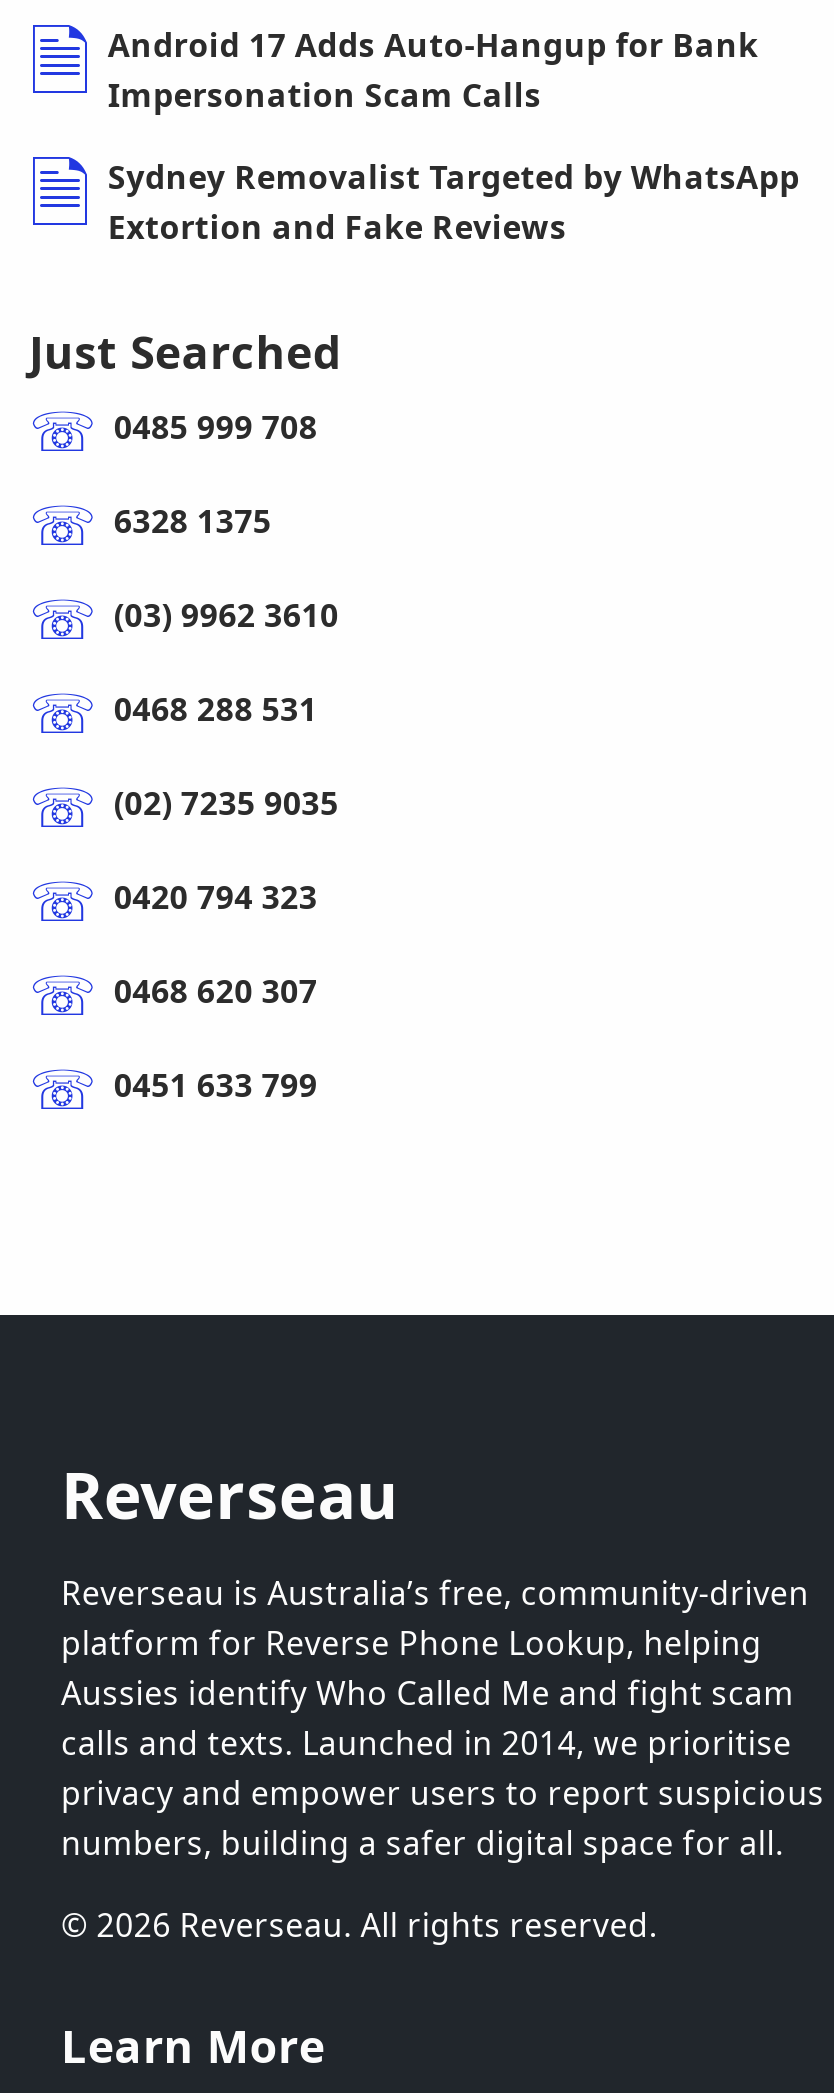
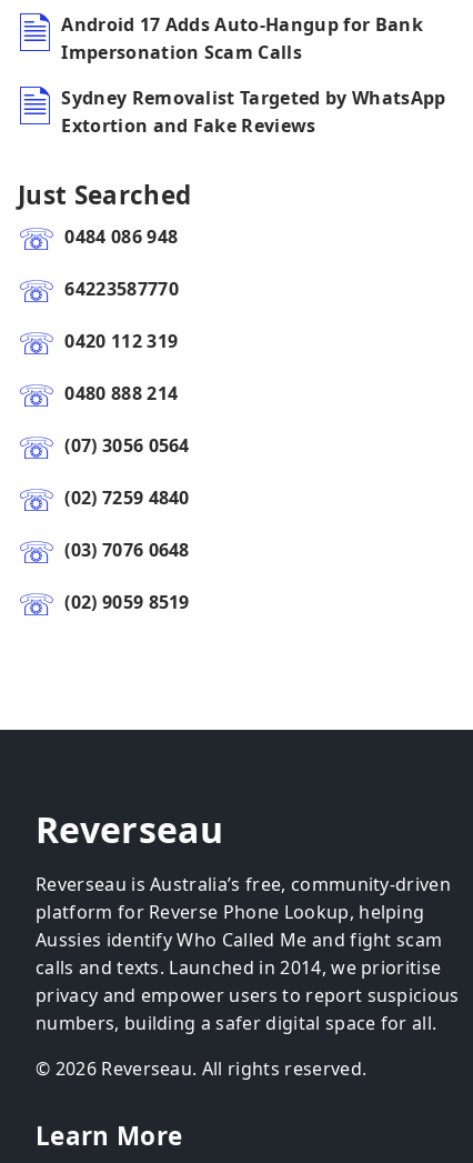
- 0485 999 708
+ 0484 086 948

- 6328 1375
+ 64223587770

- (03) 9962 3610
+ 0420 112 319

- 0468 288 531
+ 0480 888 214

- (02) 7235 9035
+ (07) 3056 0564

- 0420 794 323
+ (02) 7259 4840

- 0468 620 307
+ (03) 7076 0648

- 0451 633 799
+ (02) 9059 8519
